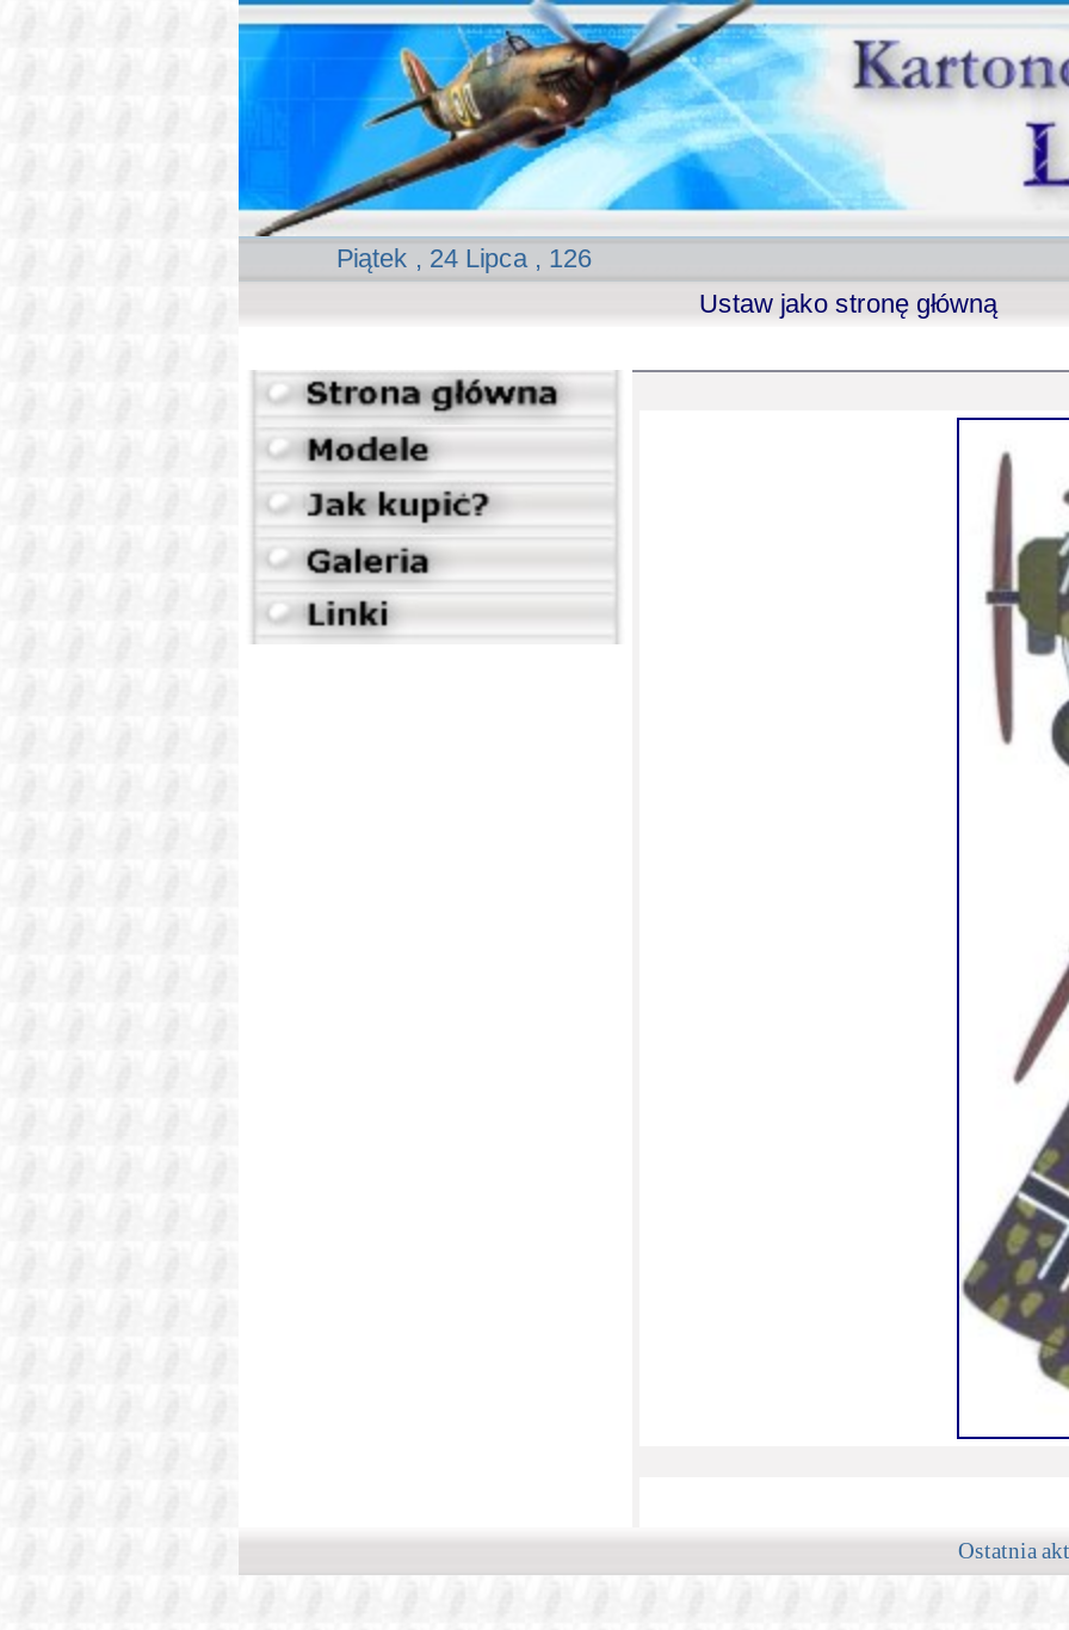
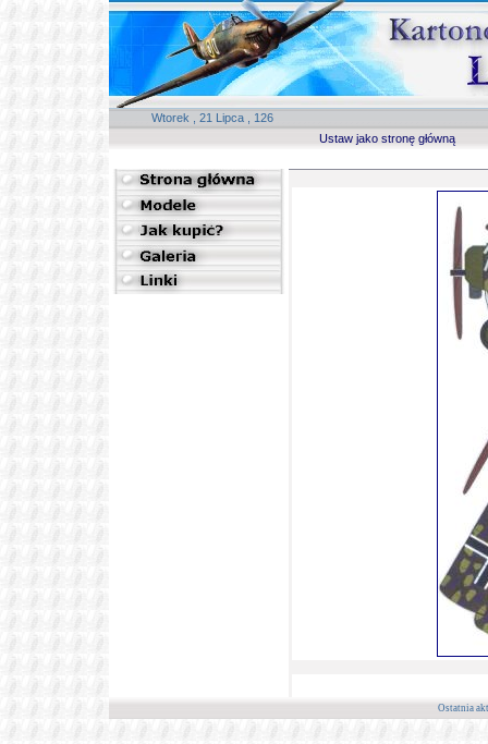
- Piątek , 24 Lipca , 126
+ Wtorek , 21 Lipca , 126
